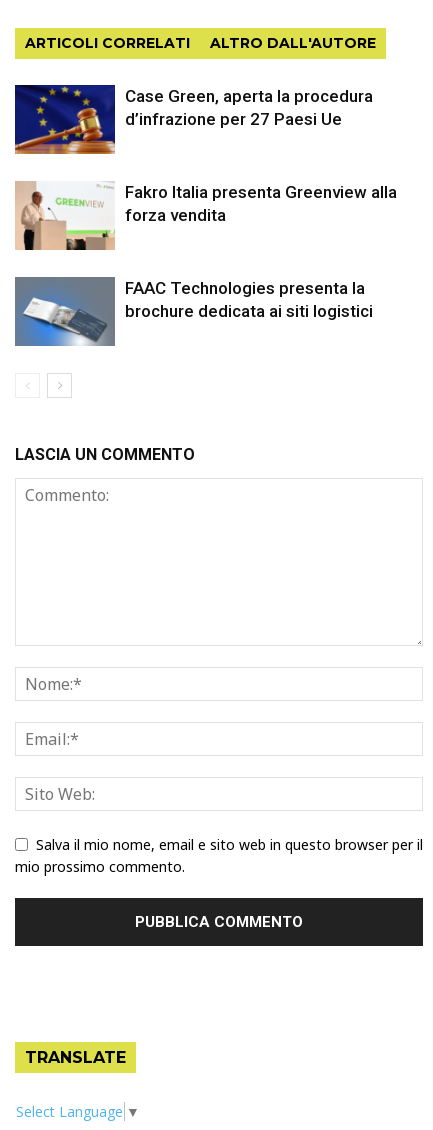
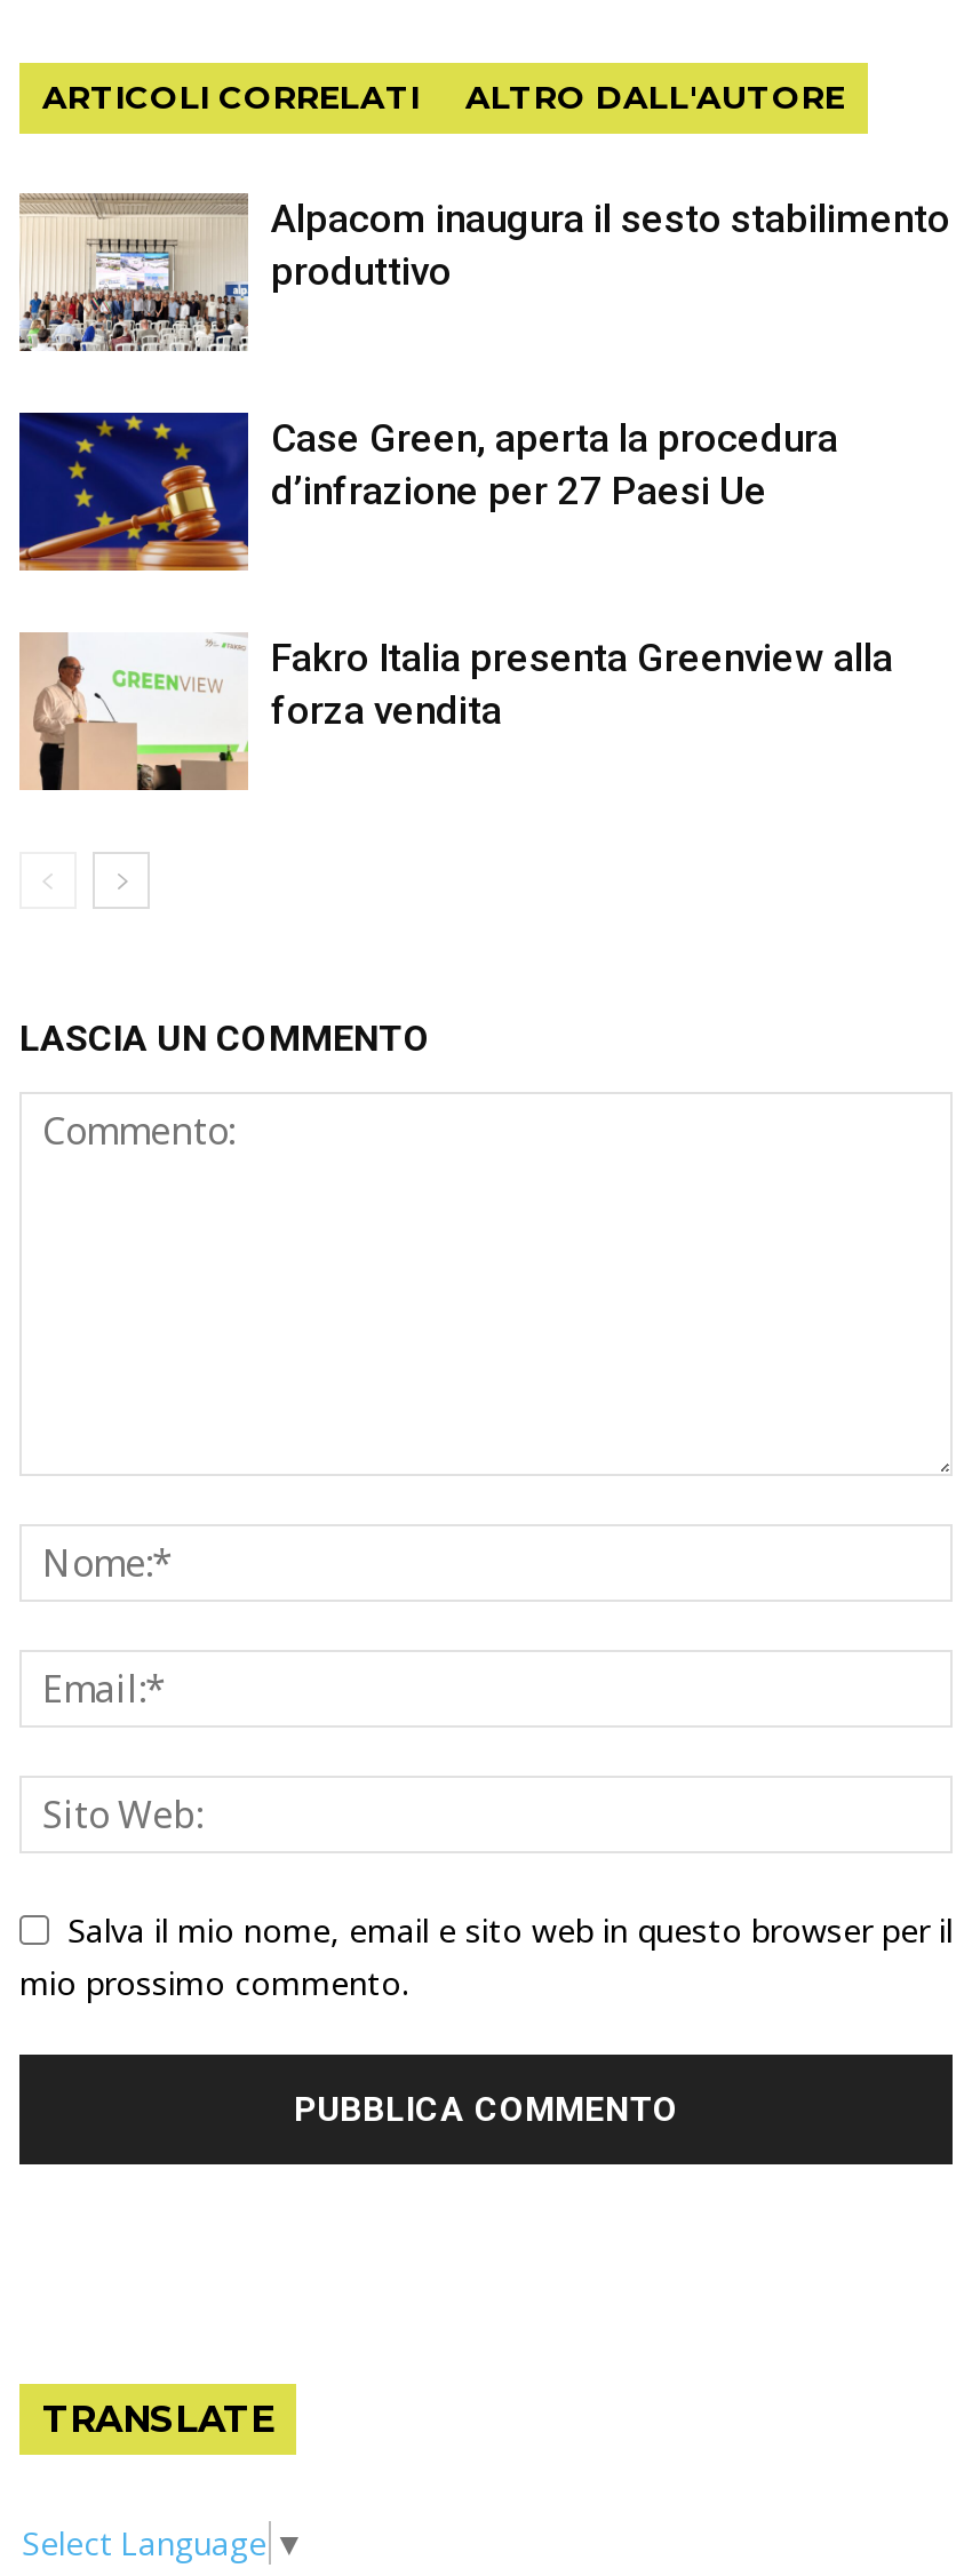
+ [image]
+ Alpacom inaugura il sesto stabilimento
+ produttivo

moved down: [image] | Case Green, aperta la procedura | d’infrazione per 27 Paesi Ue | Fakro Italia presenta Greenview alla | forza vendita

- [image]
- FAAC Technologies presenta la
- brochure dedicata ai siti logistici
